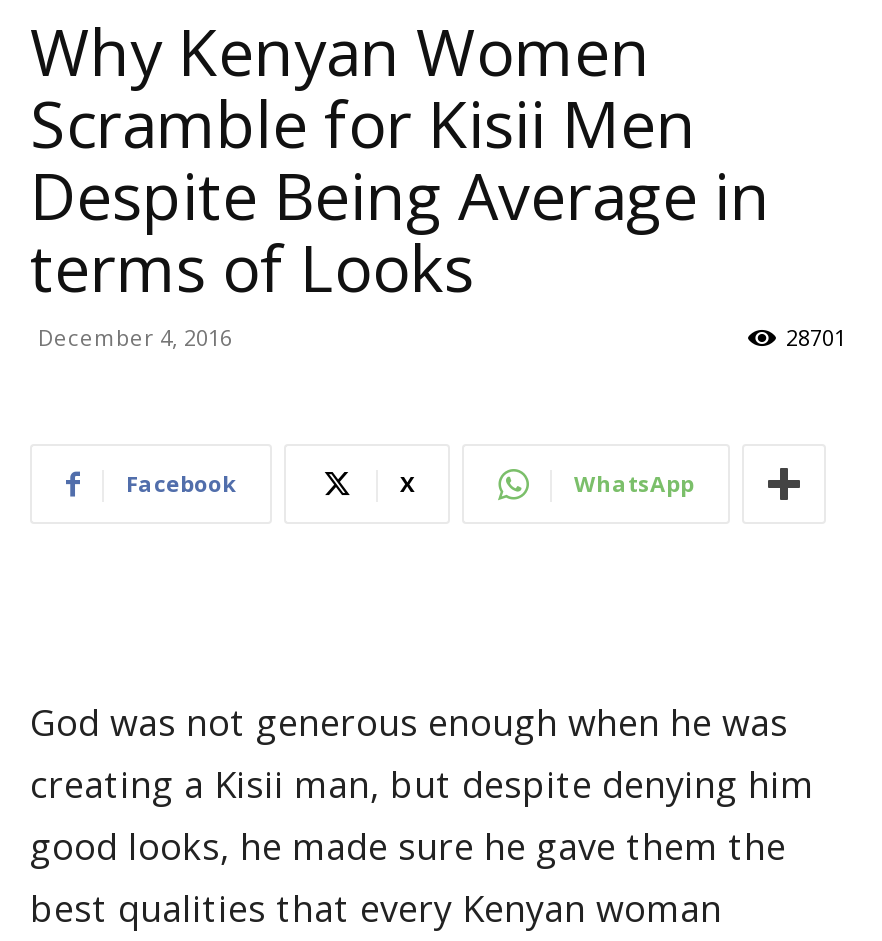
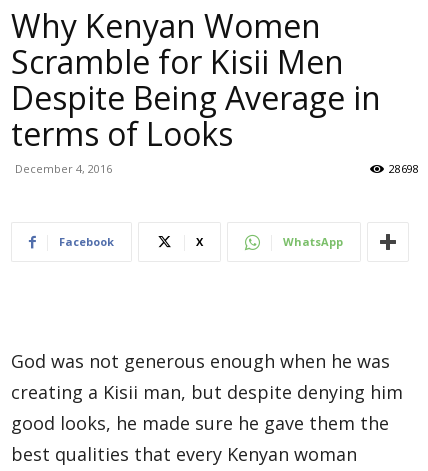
- 28701
+ 28698
